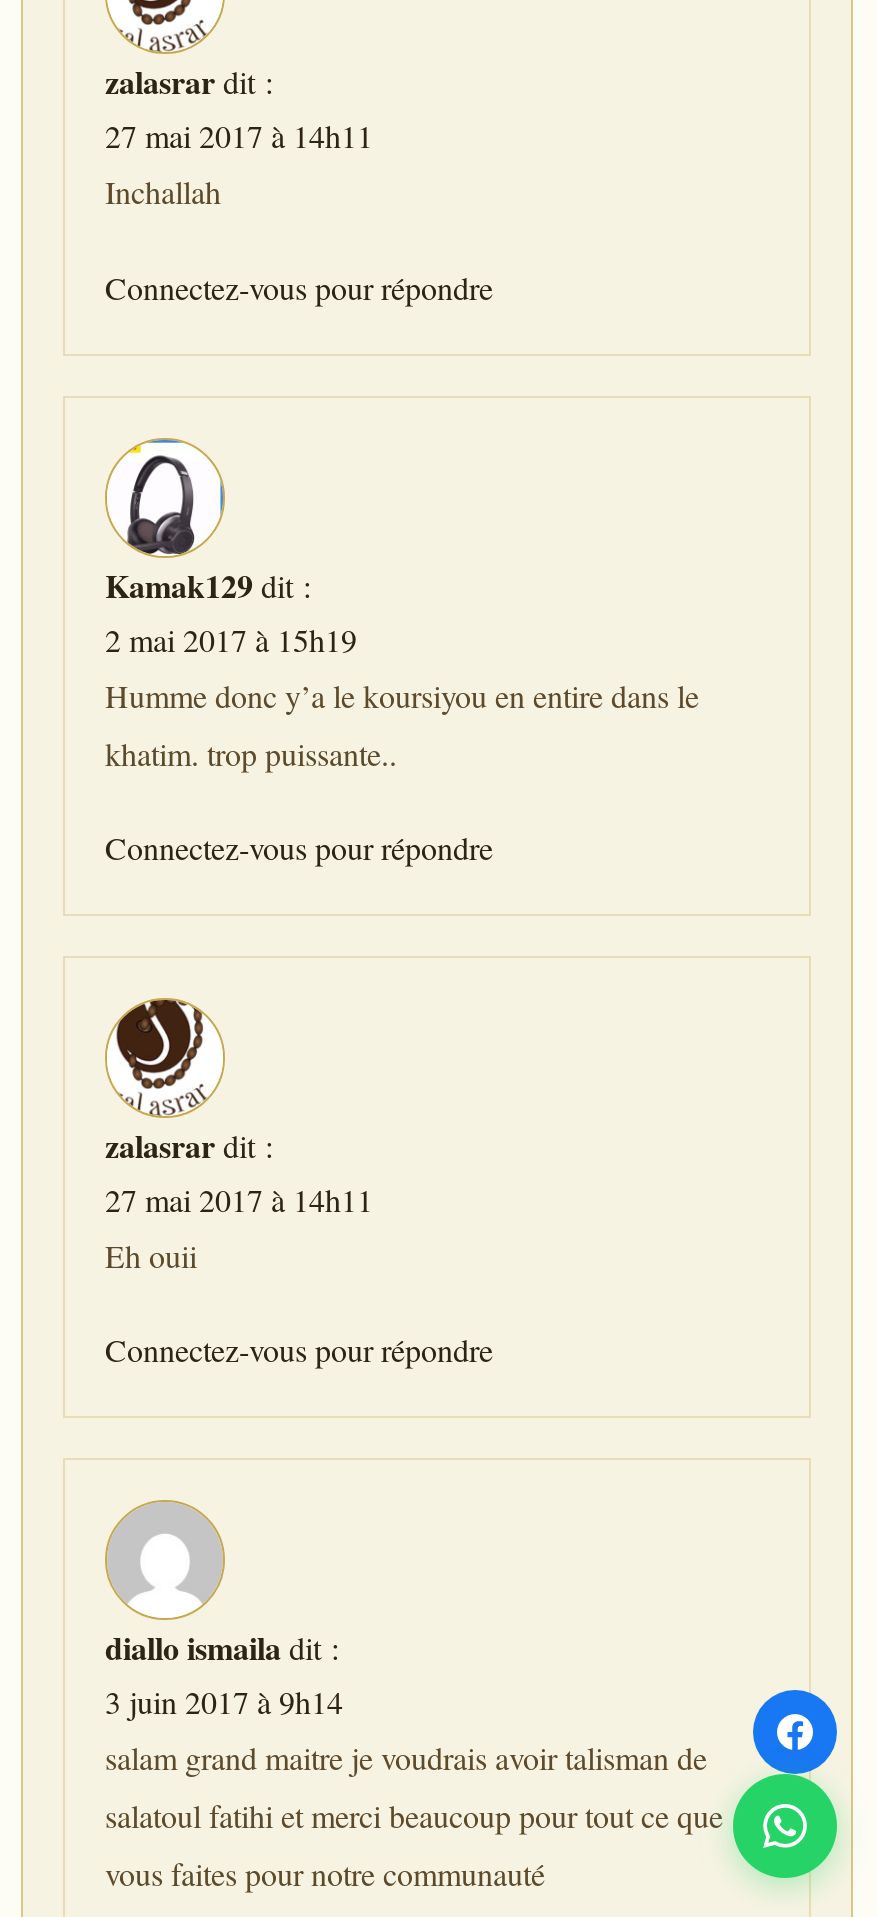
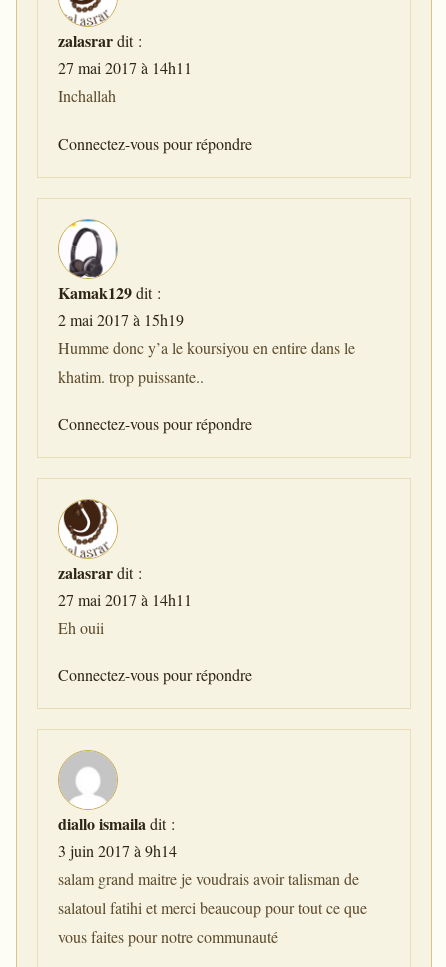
- [image]
